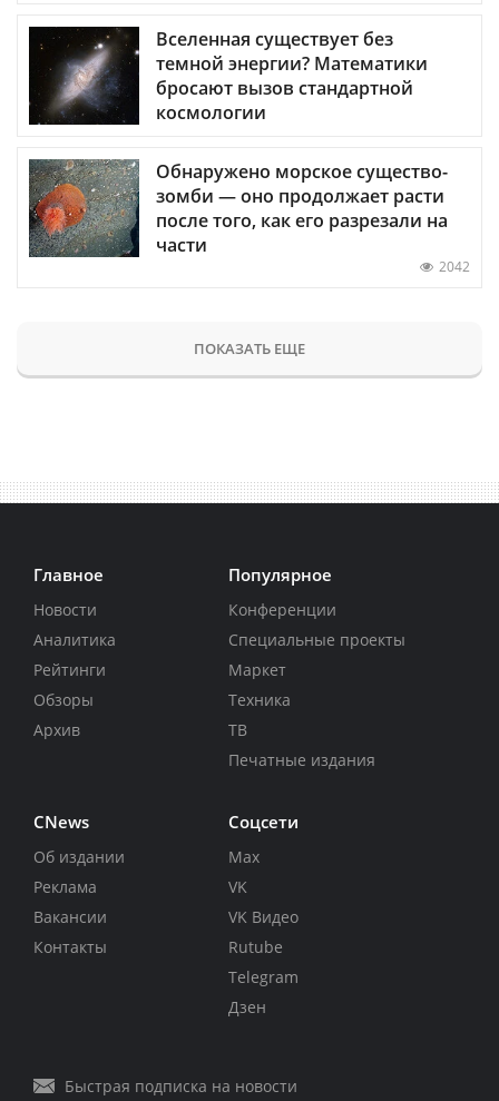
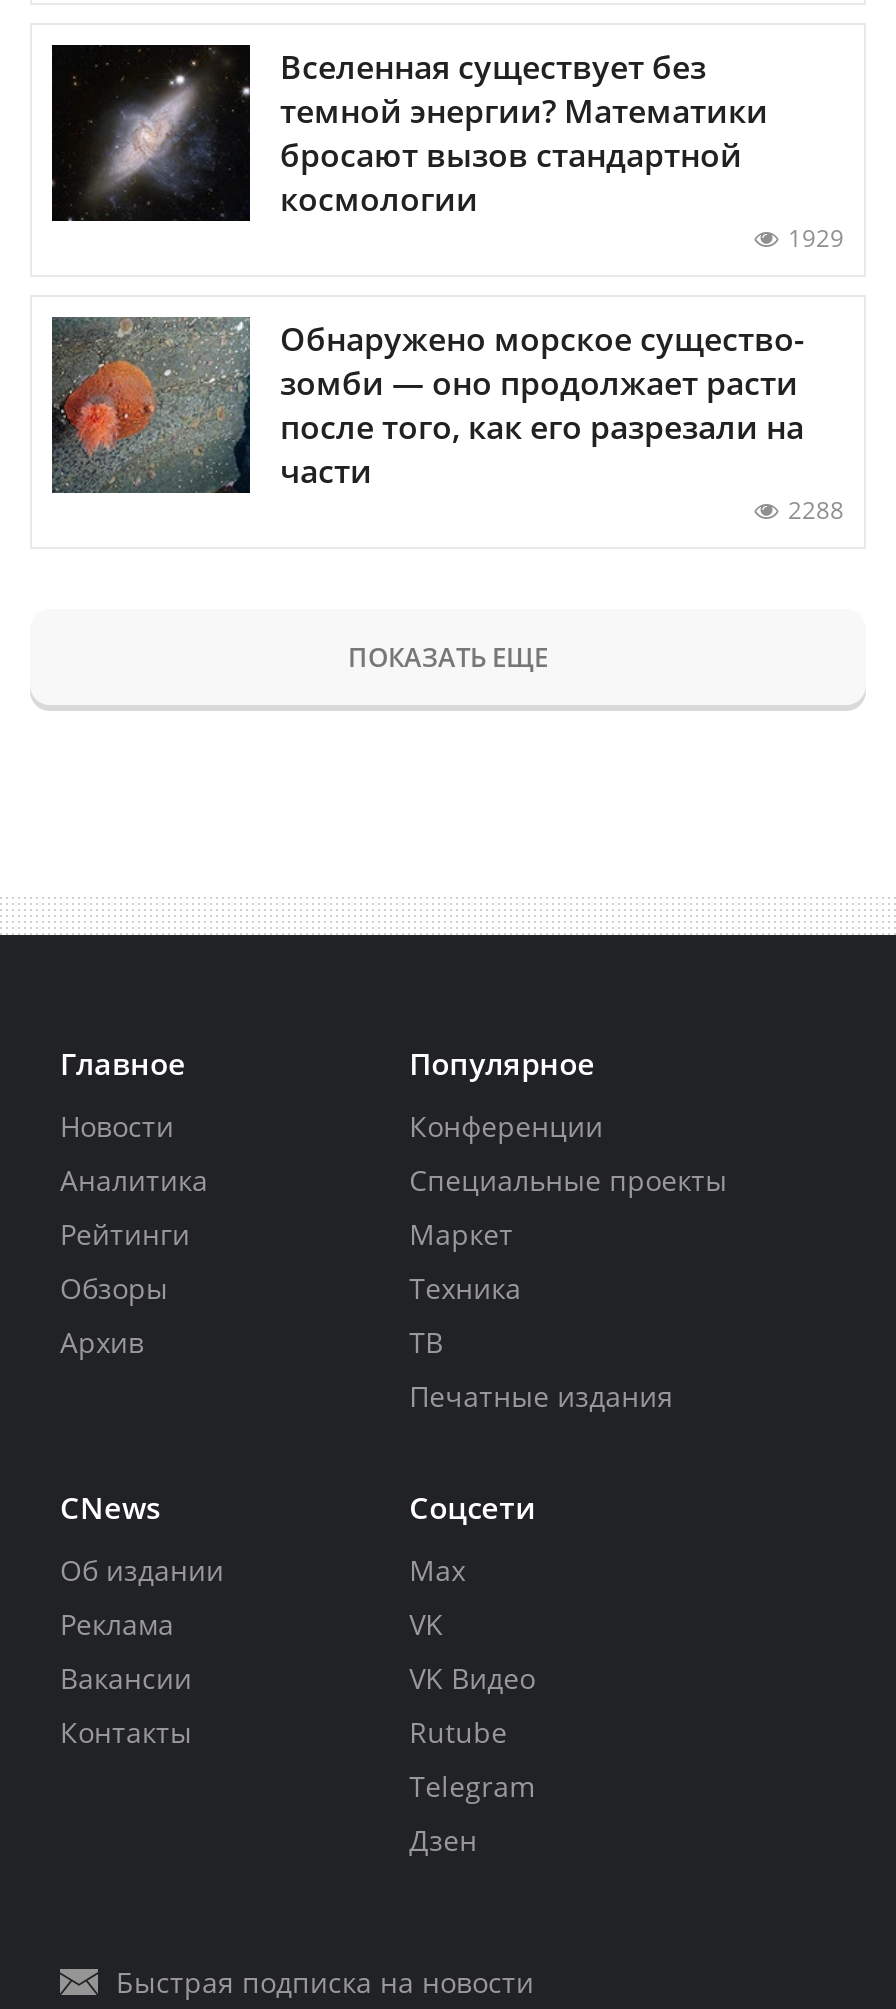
+ 1929

- 2042
+ 2288
